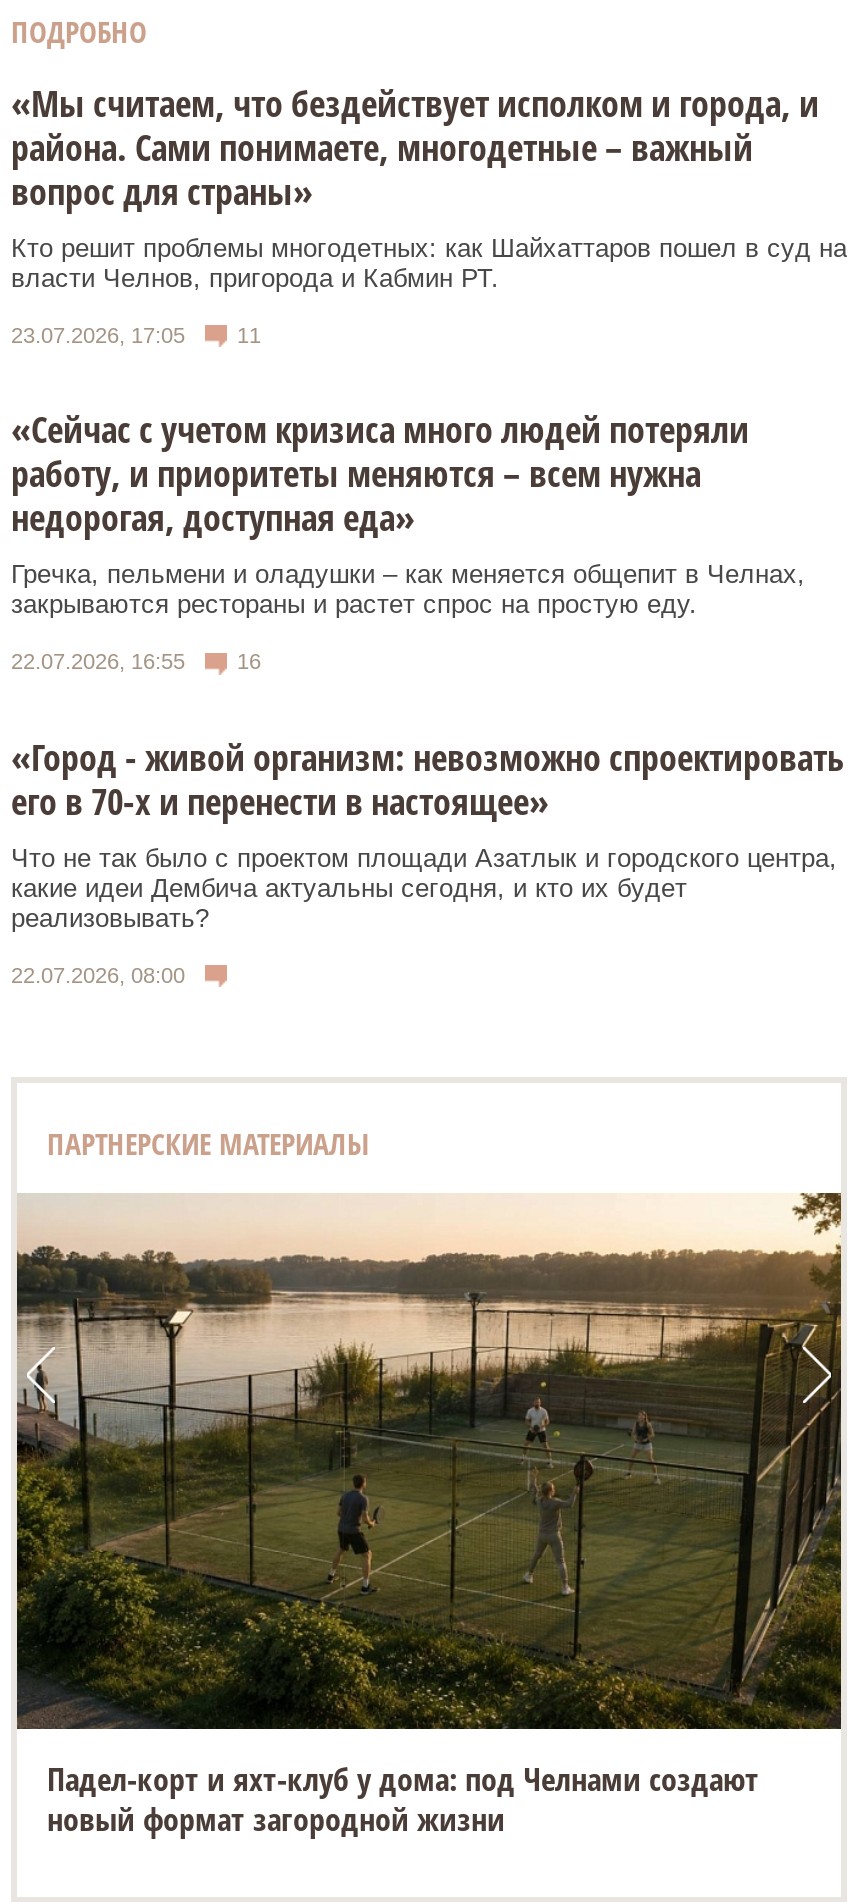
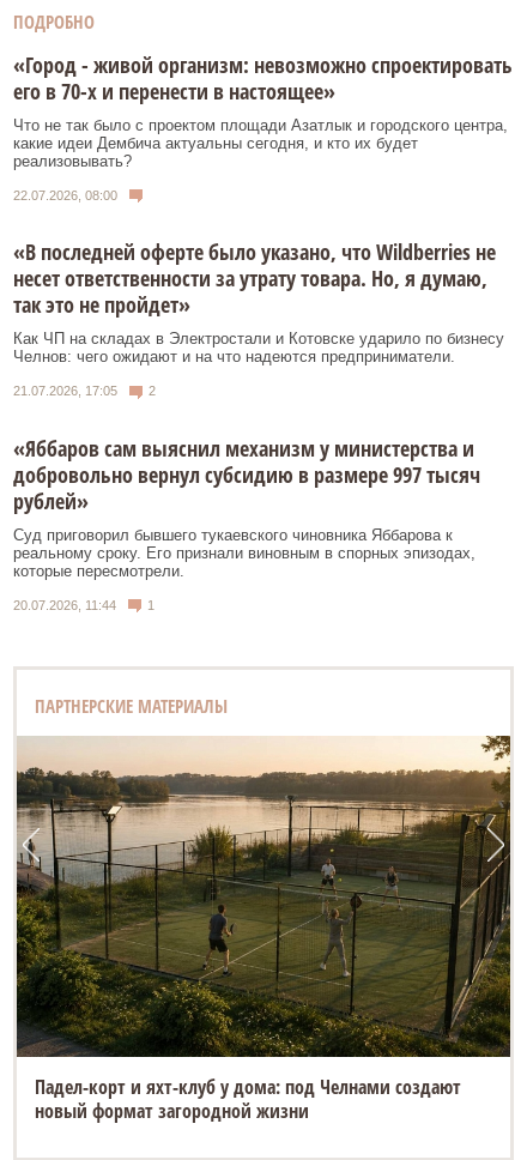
- «Мы считаем, что бездействует исполком и города, и
- района. Сами понимаете, многодетные – важный
- вопрос для страны»
- Кто решит проблемы многодетных: как Шайхаттаров пошел в суд на
- власти Челнов, пригорода и Кабмин РТ.
- 23.07.2026, 17:05
- 11
- «Сейчас с учетом кризиса много людей потеряли
- работу, и приоритеты меняются – всем нужна
- недорогая, доступная еда»
- Гречка, пельмени и оладушки – как меняется общепит в Челнах,
- закрываются рестораны и растет спрос на простую еду.
- 22.07.2026, 16:55
- 16

moved up: «Город - живой организм: невозможно спроектировать | его в 70-х и перенести в настоящее» | Что не так было с проектом площади Азатлык и городского центра, | какие идеи Дембича актуальны сегодня, и кто их будет | реализовывать? | 22.07.2026, 08:00

+ «В последней оферте было указано, что Wildberries не
+ несет ответственности за утрату товара. Но, я думаю,
+ так это не пройдет»
+ Как ЧП на складах в Электростали и Котовске ударило по бизнесу
+ Челнов: чего ожидают и на что надеются предприниматели.
+ 21.07.2026, 17:05
+ 2
+ «Яббаров сам выяснил механизм у министерства и
+ добровольно вернул субсидию в размере 997 тысяч
+ рублей»
+ Суд приговорил бывшего тукаевского чиновника Яббарова к
+ реальному сроку. Его признали виновным в спорных эпизодах,
+ которые пересмотрели.
+ 20.07.2026, 11:44
+ 1
